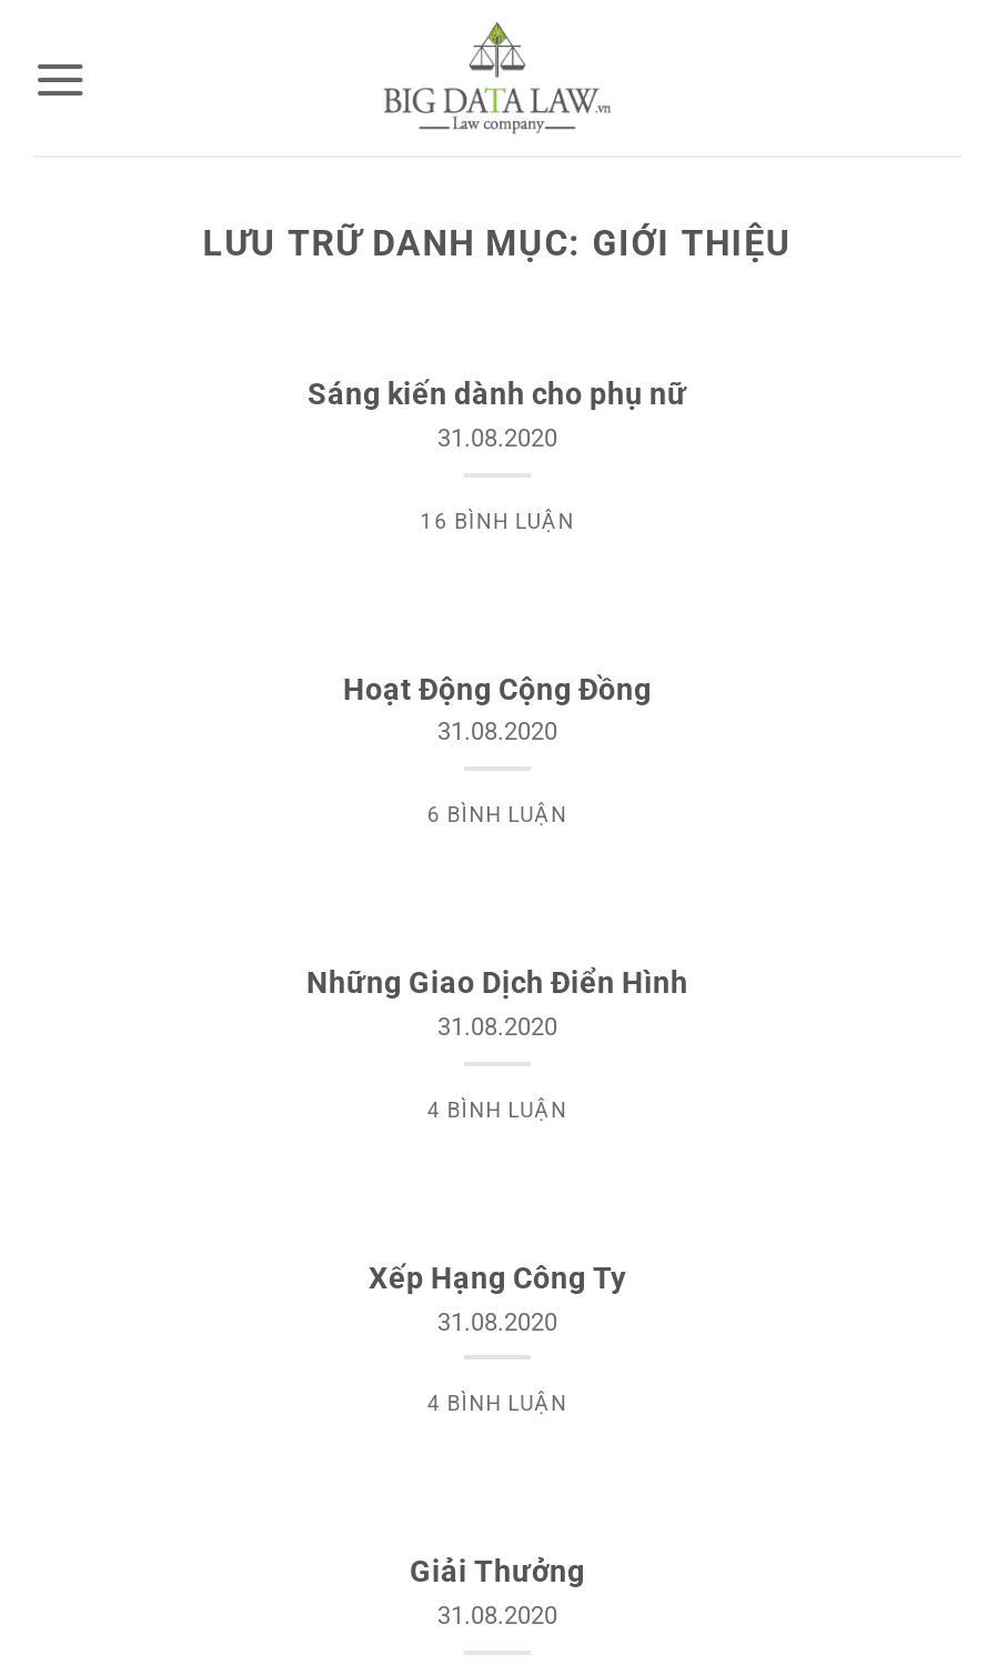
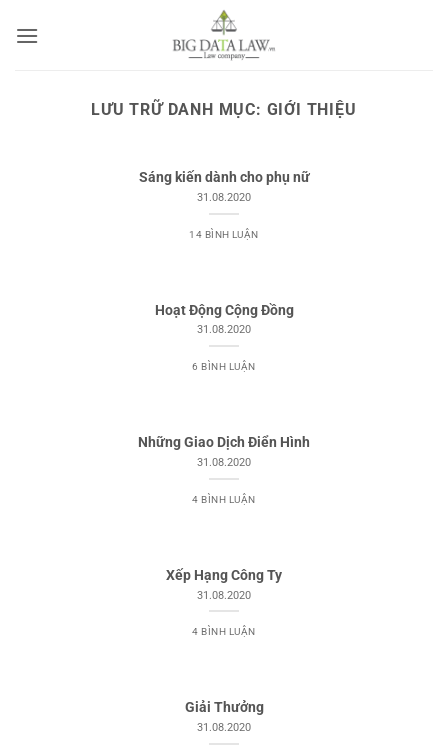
- 16 BÌNH LUẬN
+ 14 BÌNH LUẬN
